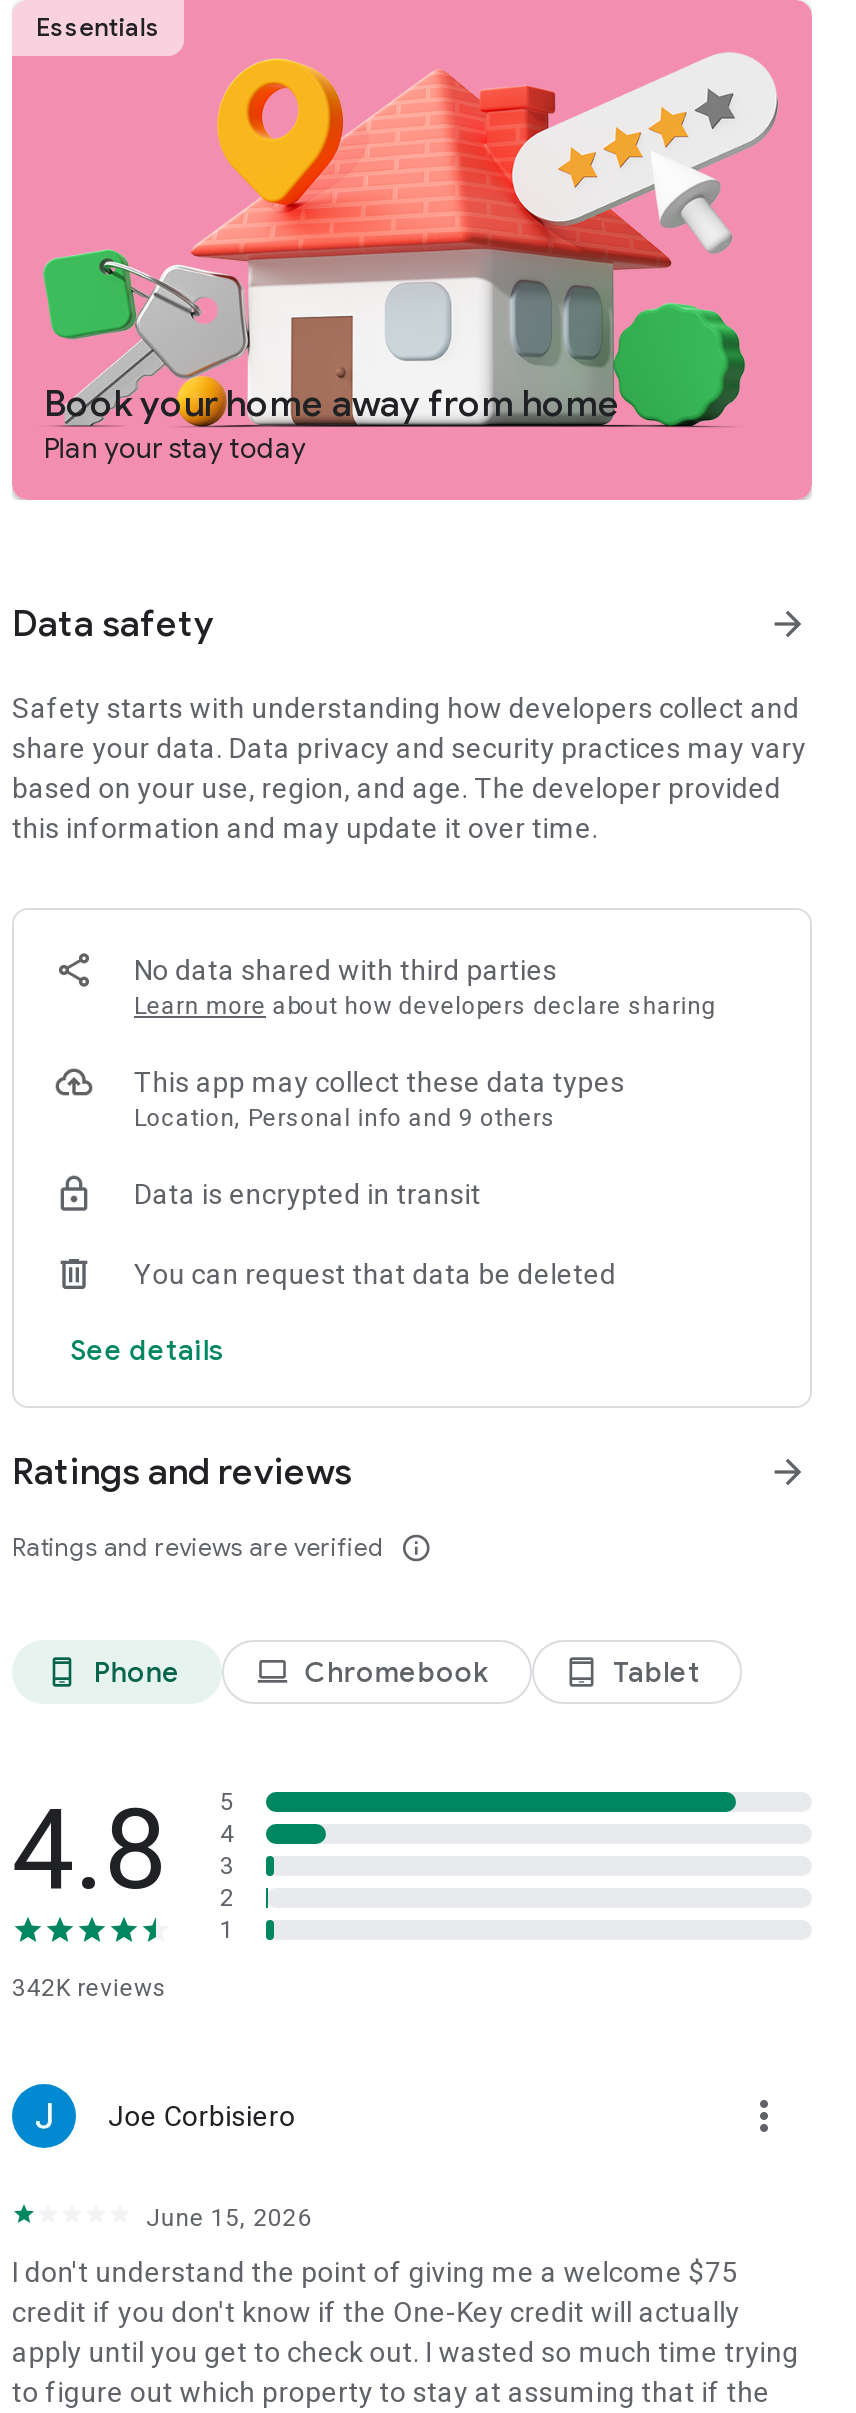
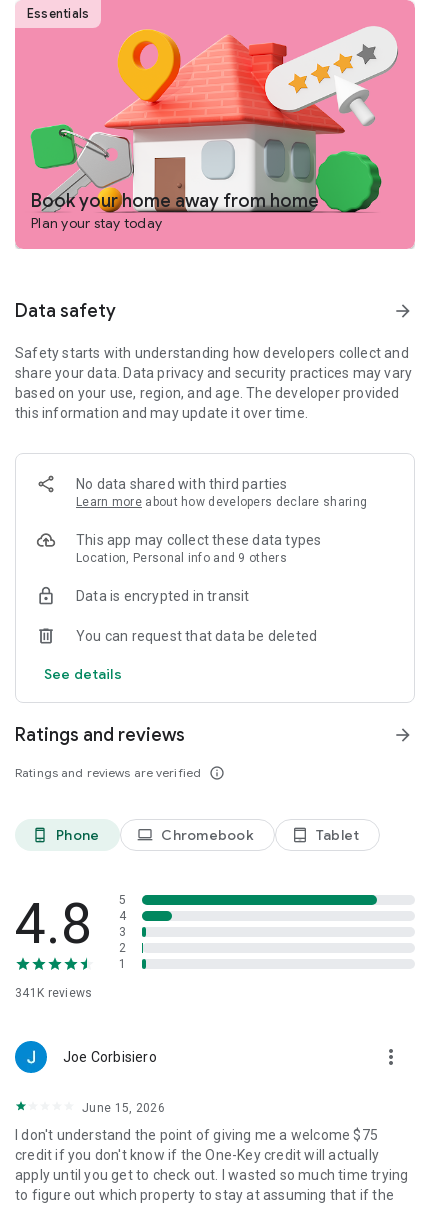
- 342K reviews
+ 341K reviews
